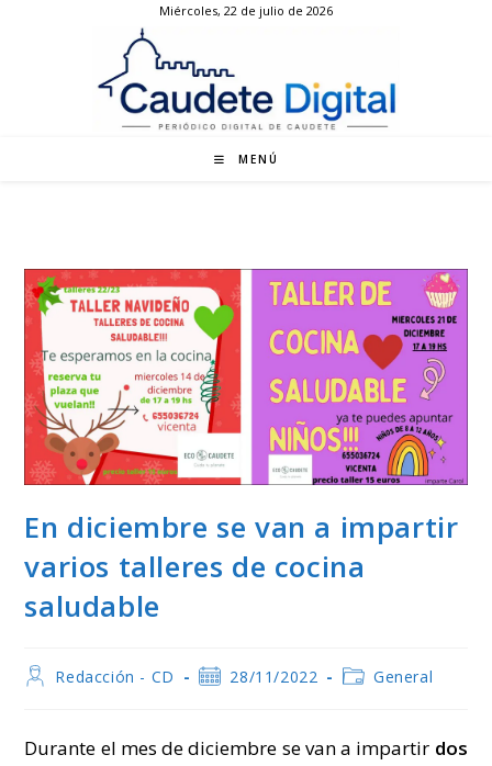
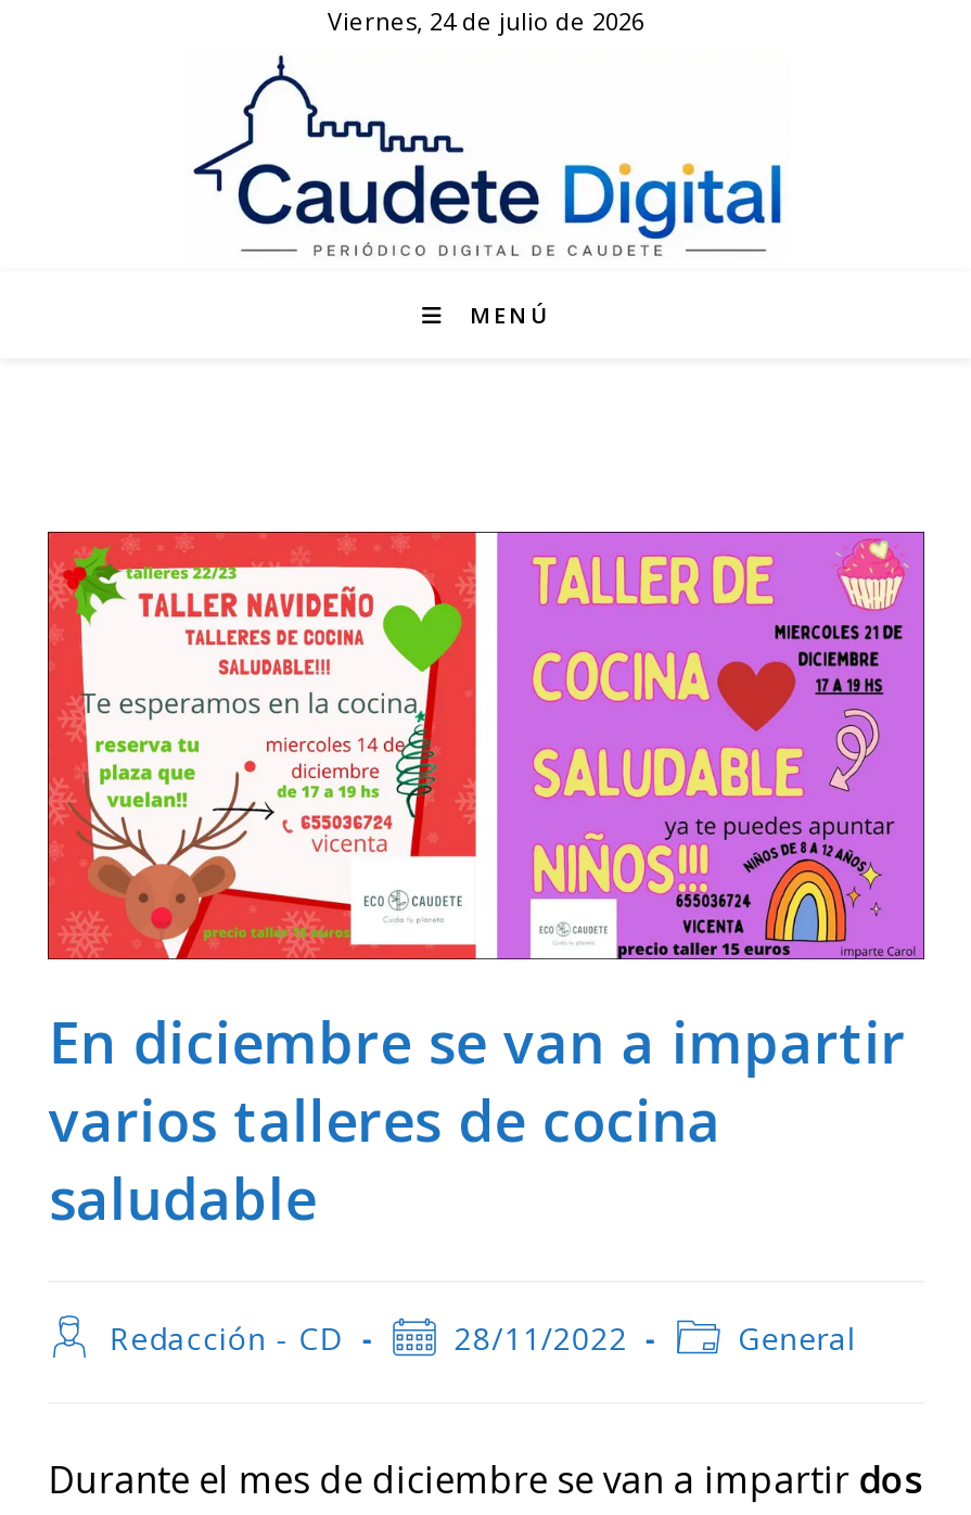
- Miércoles, 22 de julio de 2026
+ Viernes, 24 de julio de 2026
